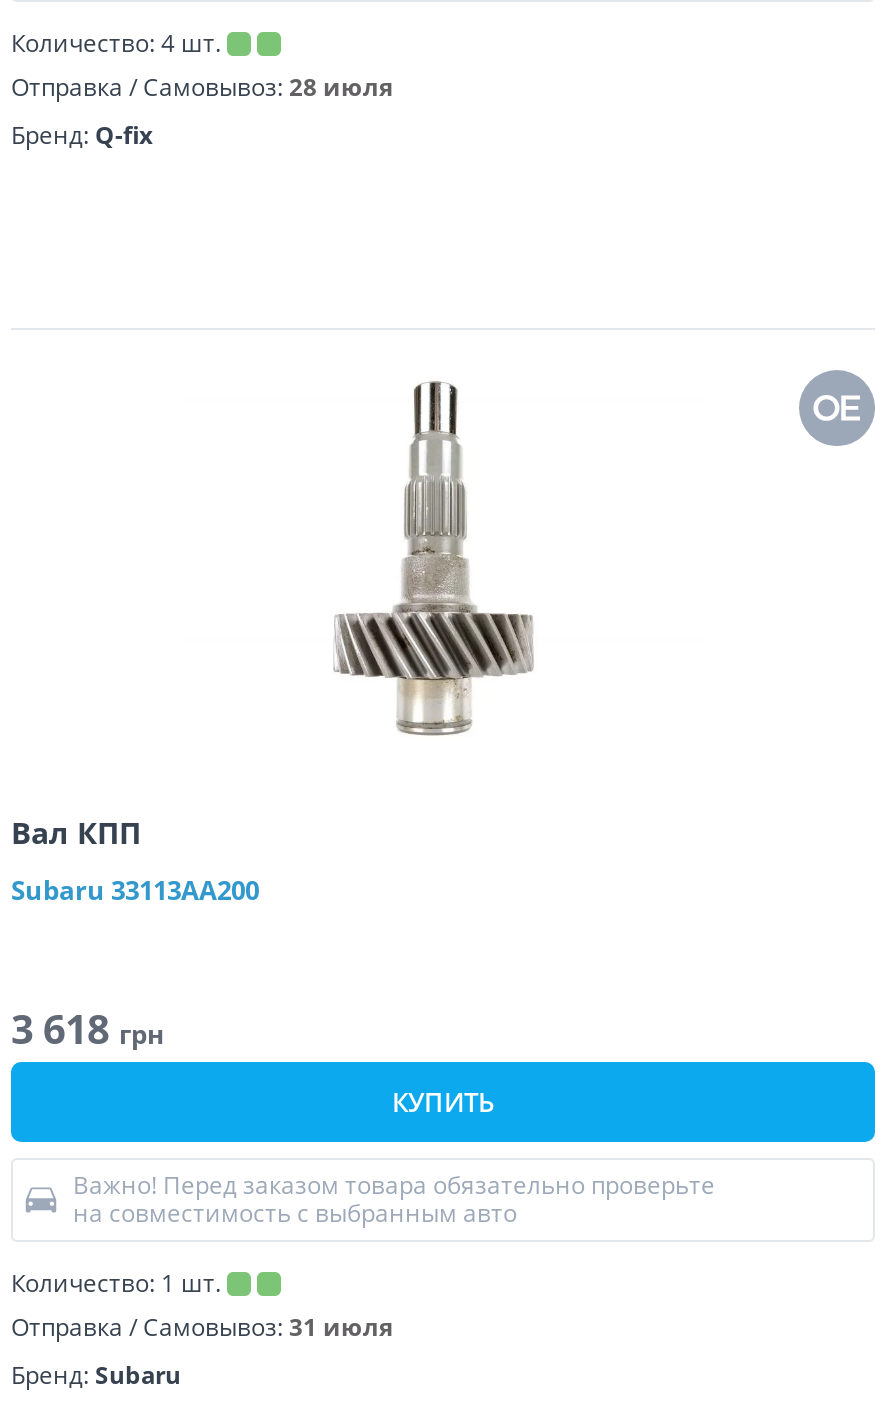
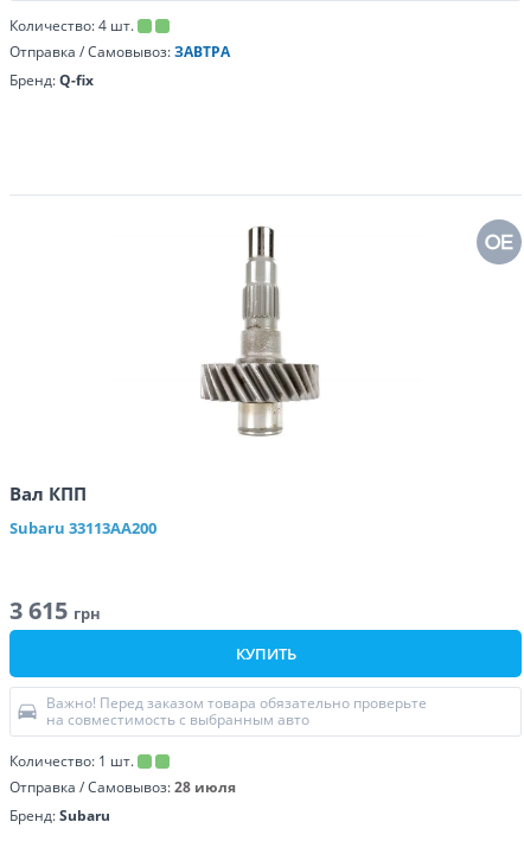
moved down: Отправка / Самовывоз: 28 июля

+ Отправка / Самовывоз: ЗАВТРА

- 3 618 грн
+ 3 615 грн

- Отправка / Самовывоз: 31 июля
